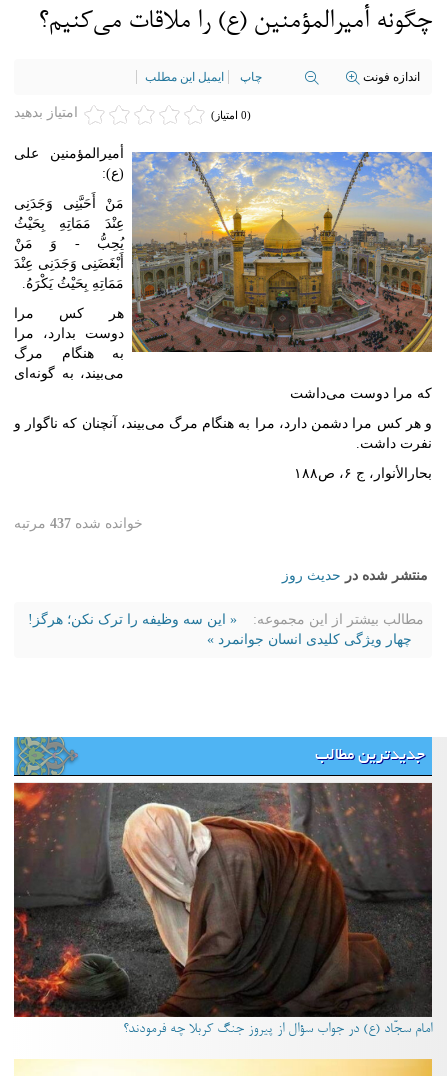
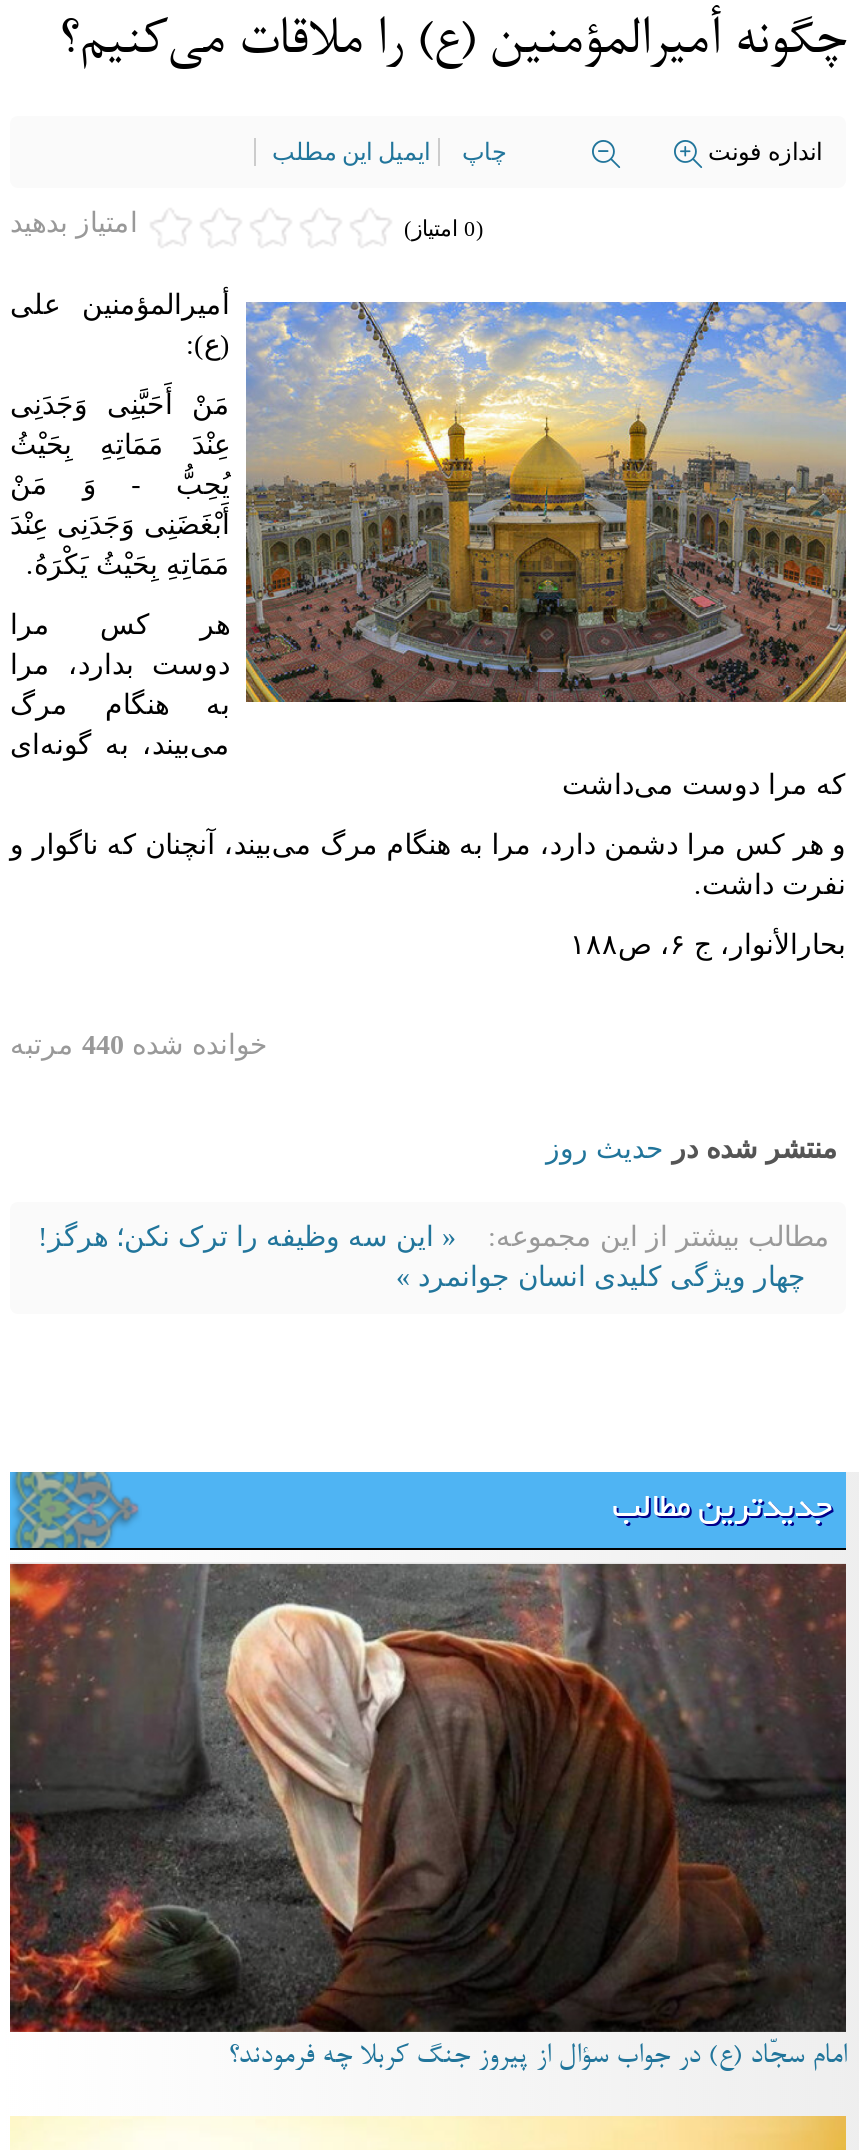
- خوانده شده 437 مرتبه
+ خوانده شده 440 مرتبه
